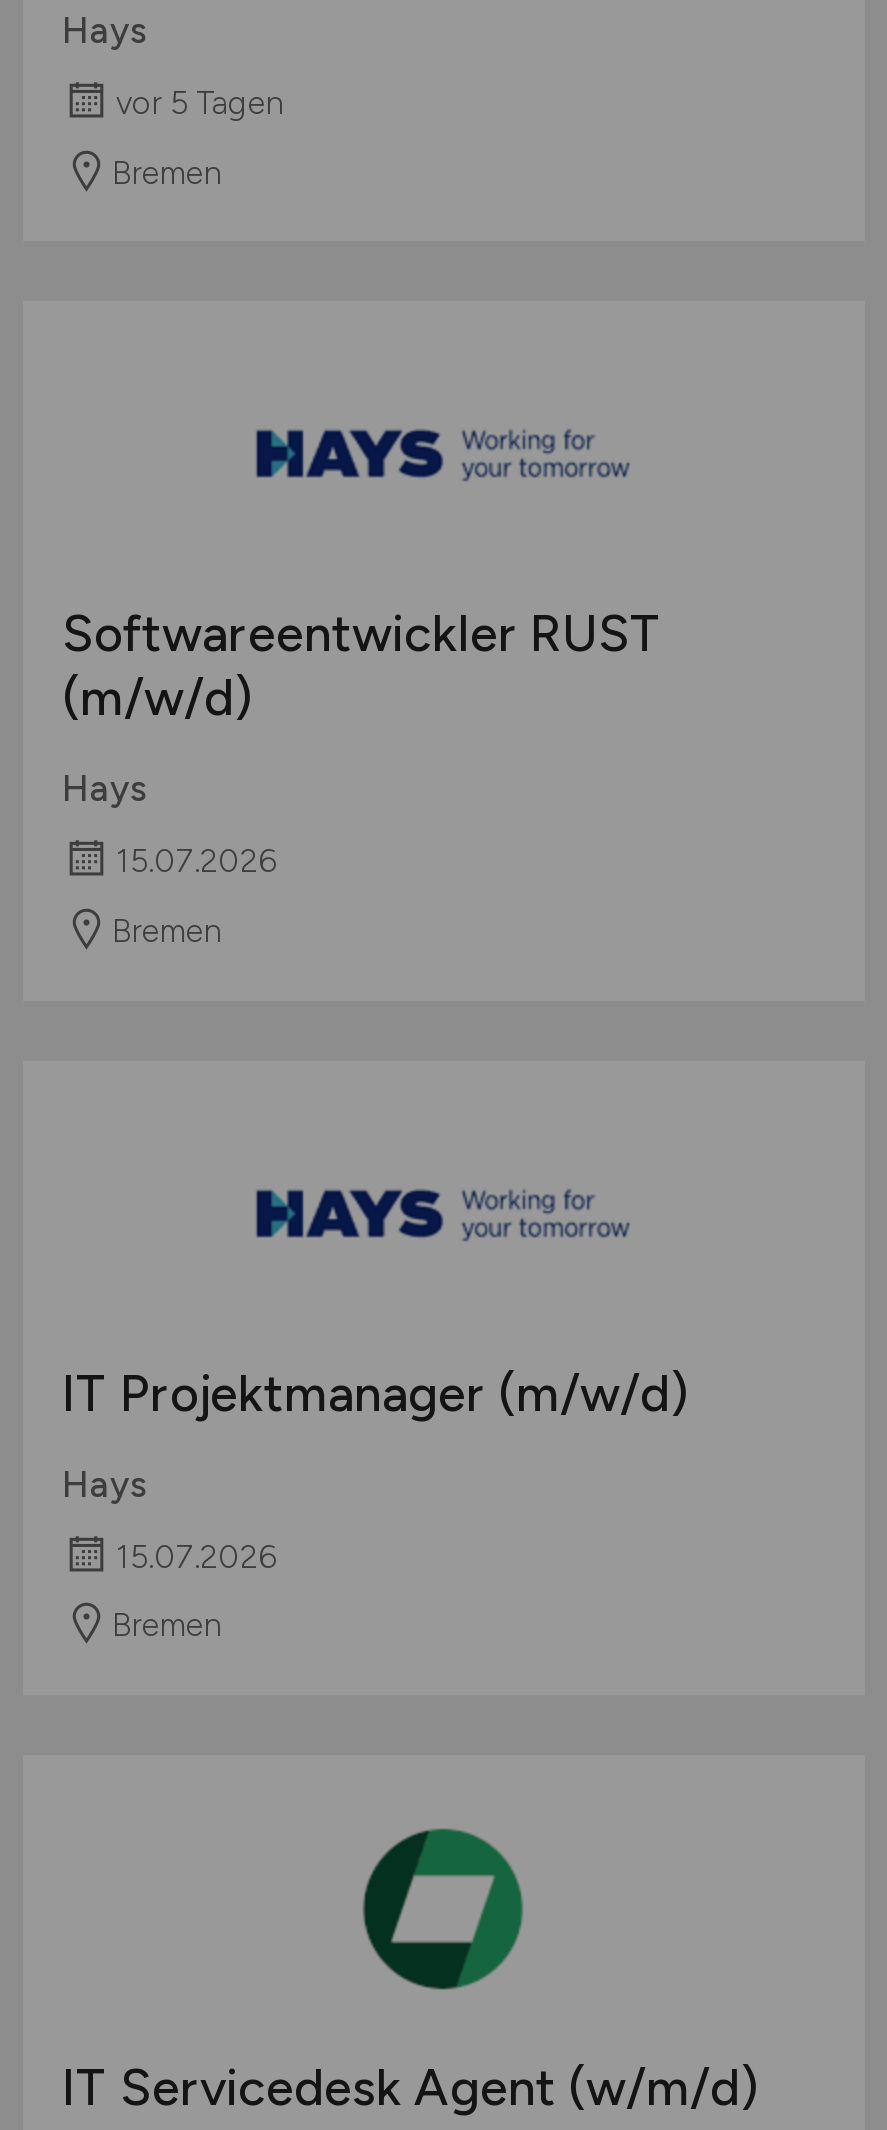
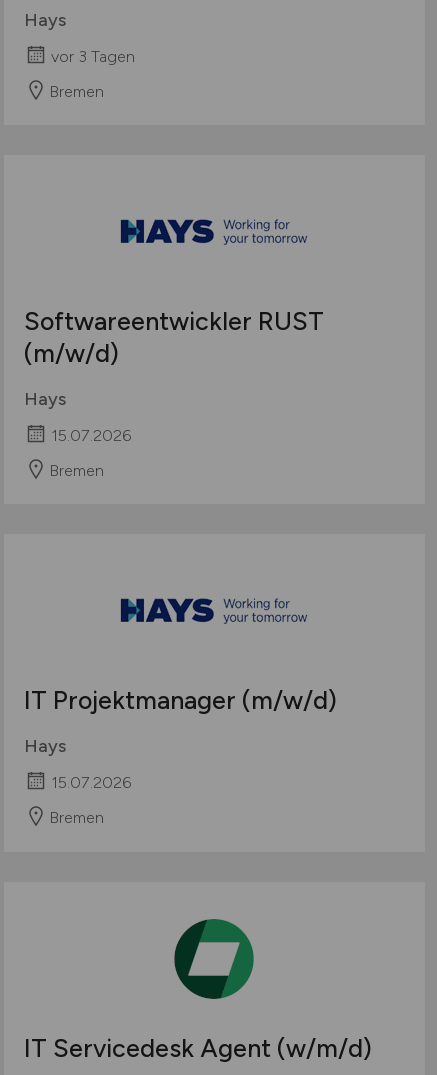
- vor 5 Tagen
+ vor 3 Tagen
